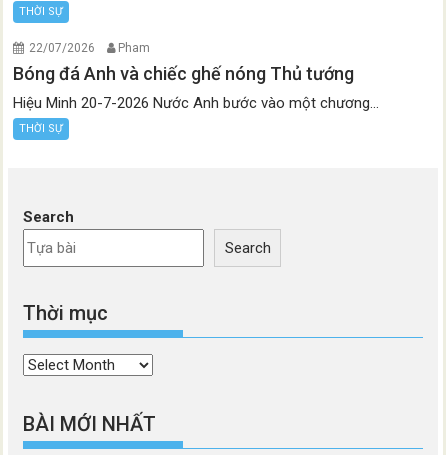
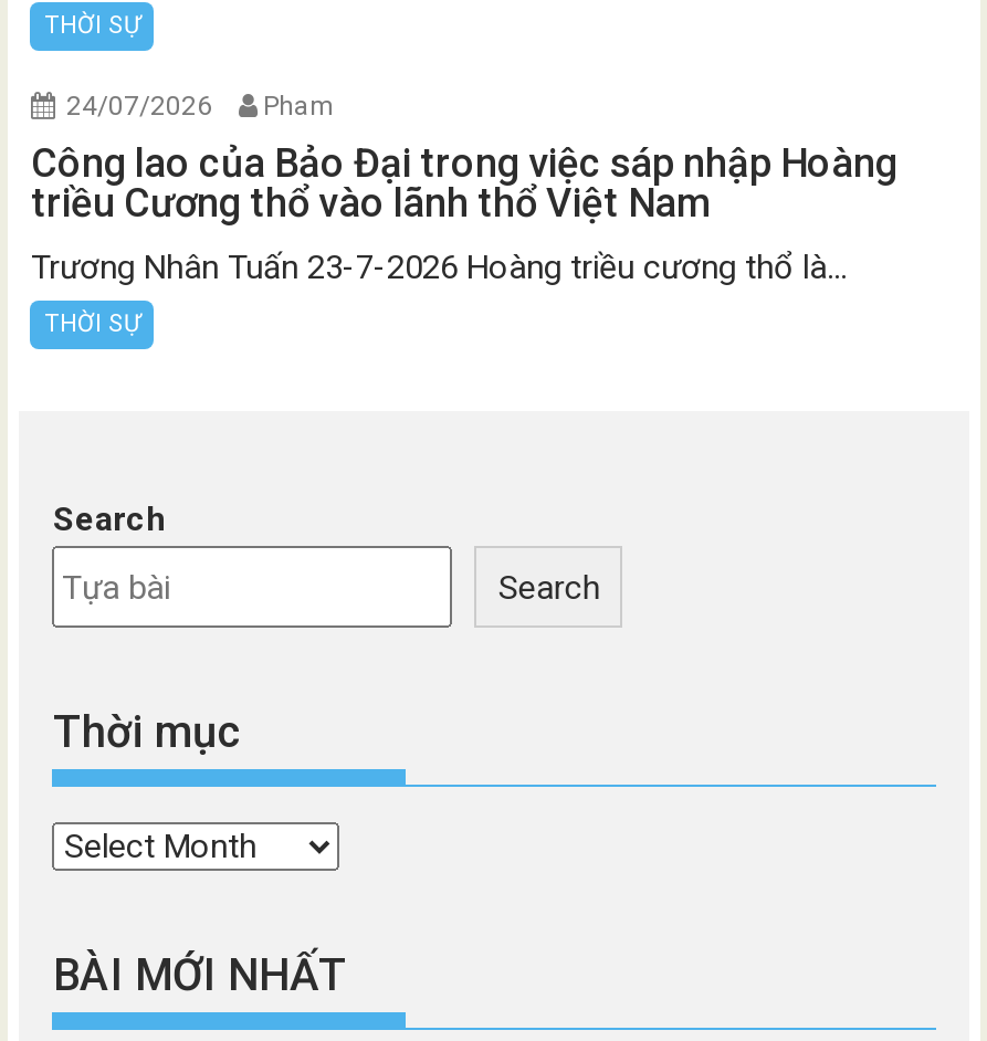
- 22/07/2026 Pham
+ 24/07/2026 Pham

- Bóng đá Anh và chiếc ghế nóng Thủ tướng
+ Công lao của Bảo Đại trong việc sáp nhập Hoàng
+ triều Cương thổ vào lãnh thổ Việt Nam

- Hiệu Minh 20-7-2026 Nước Anh bước vào một chương...
+ Trương Nhân Tuấn 23-7-2026 Hoàng triều cương thổ là...
